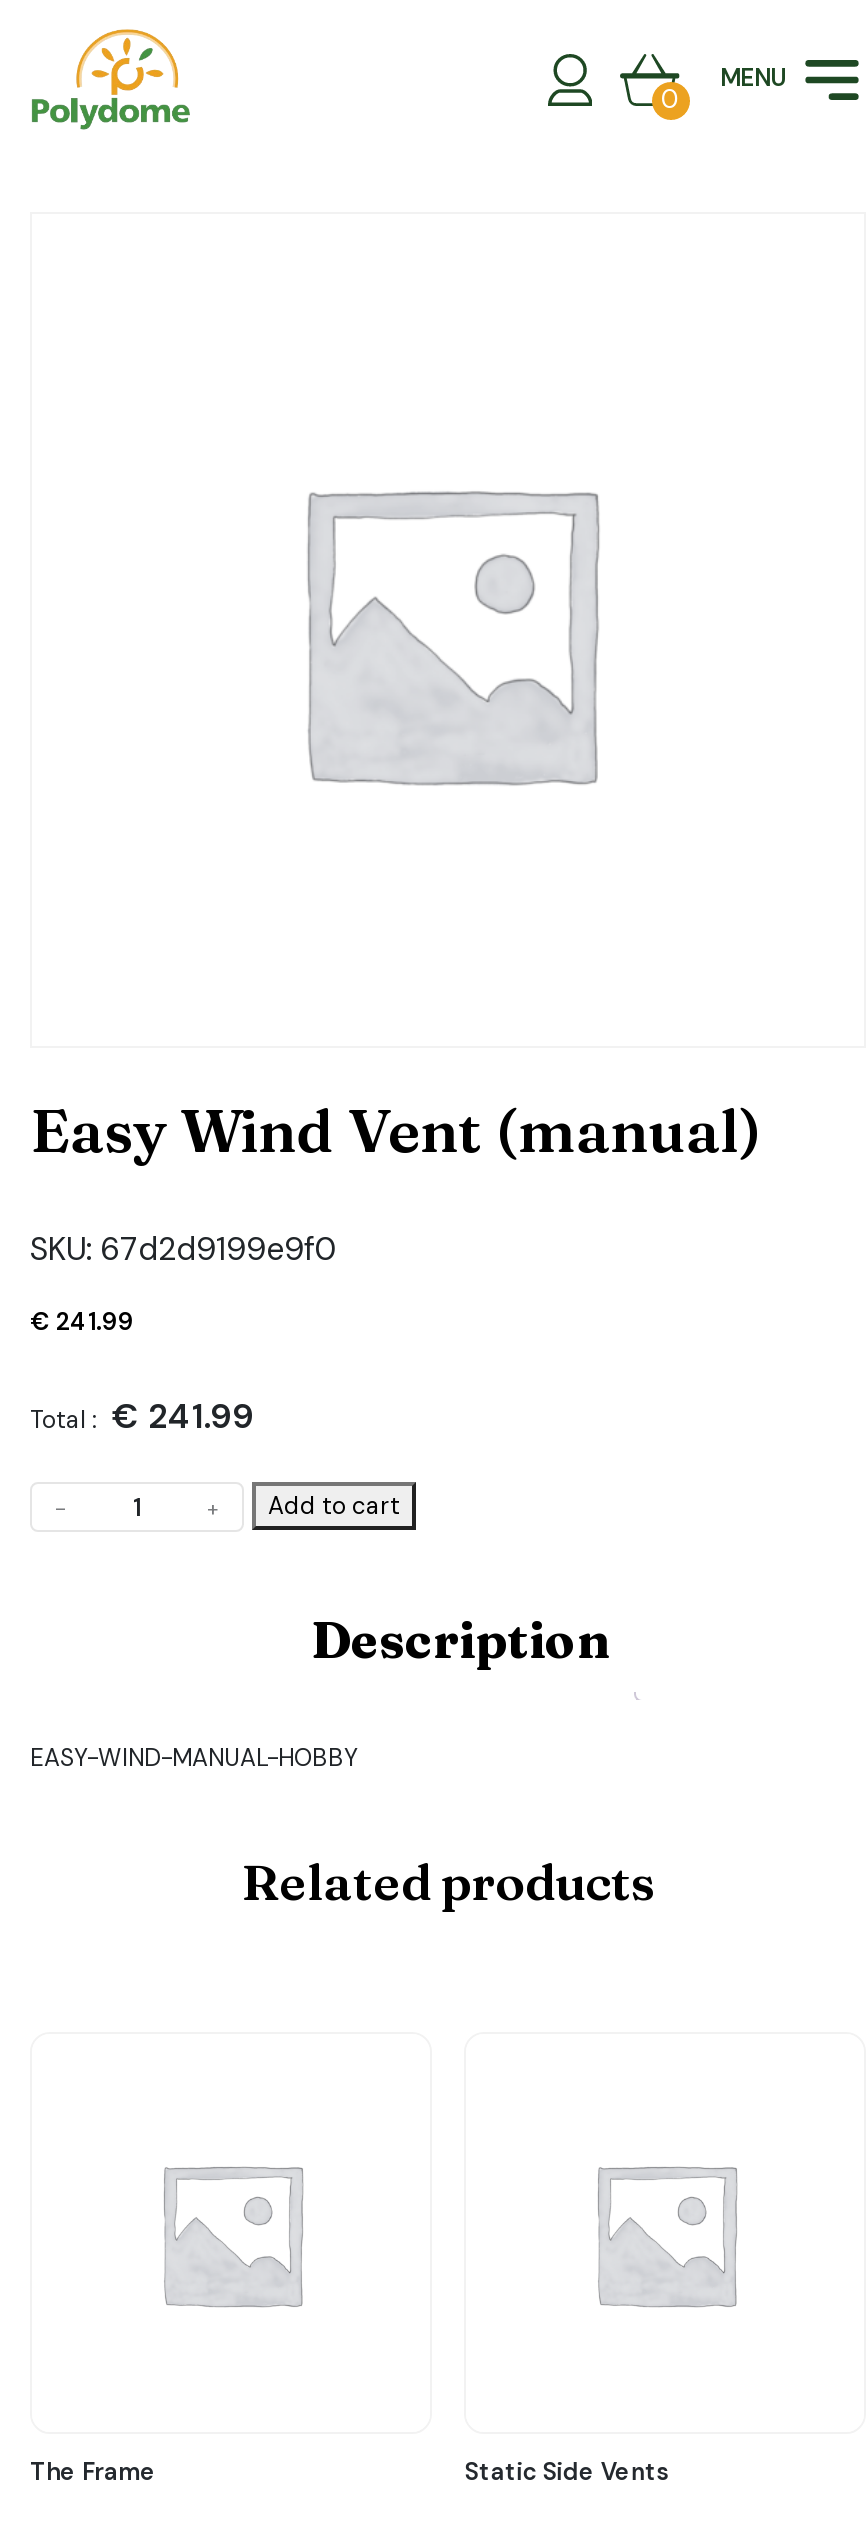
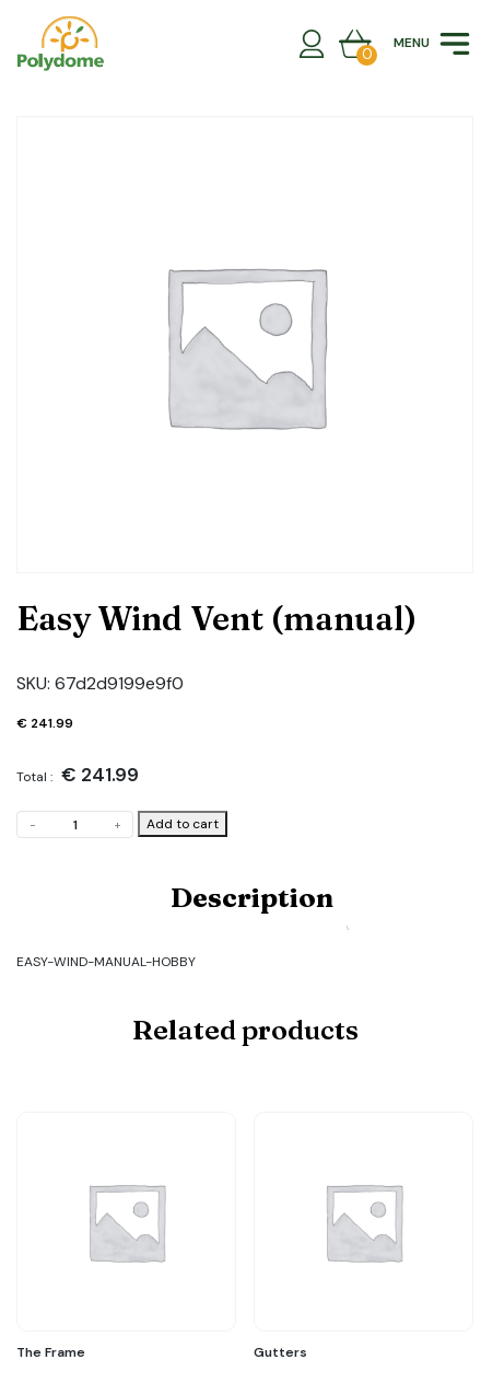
- Static Side Vents
+ Gutters
